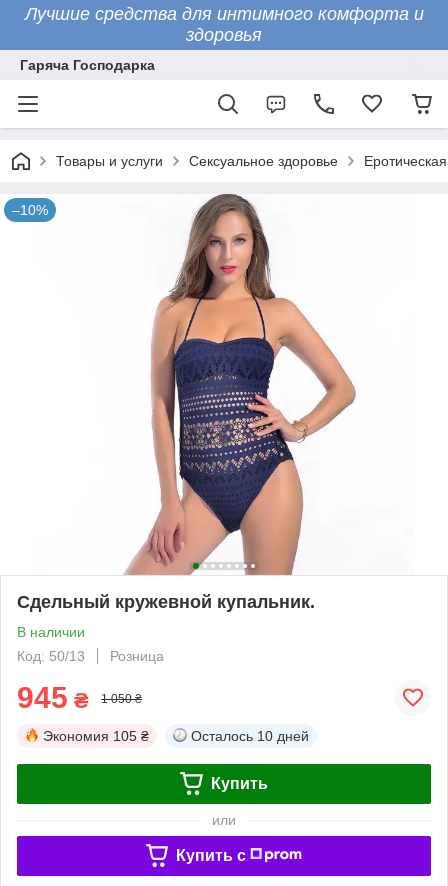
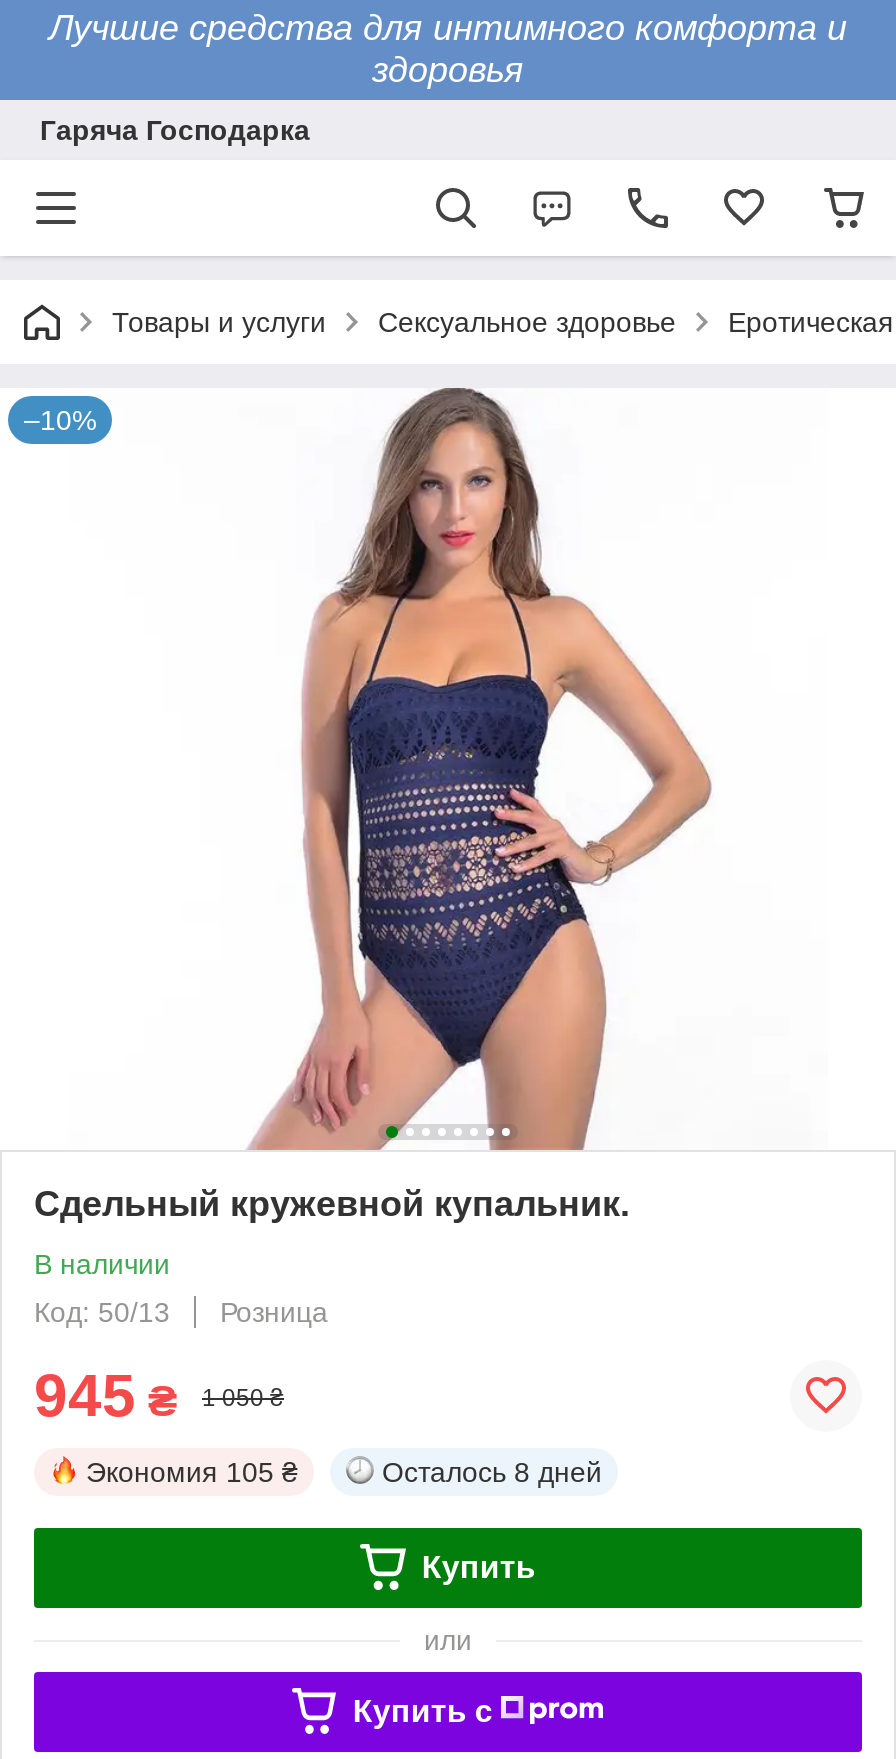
- Осталось 10 дней
+ Осталось 8 дней
